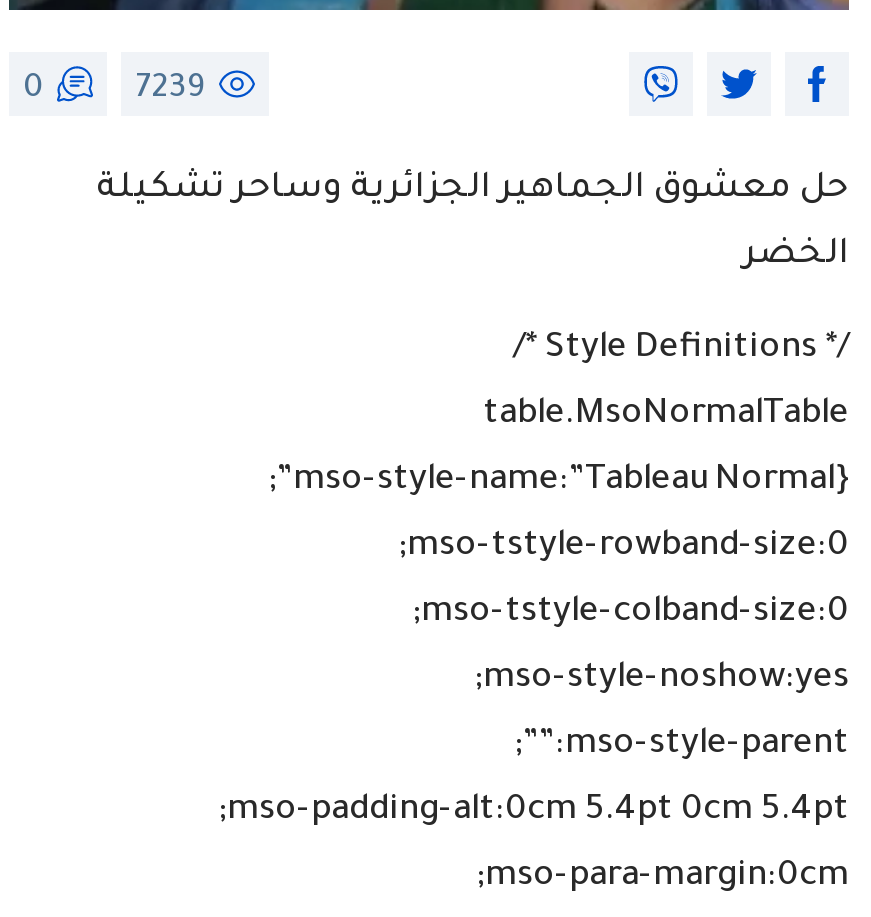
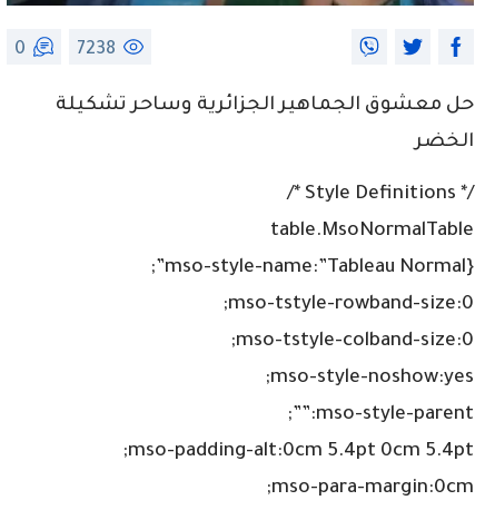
- 7239
+ 7238
